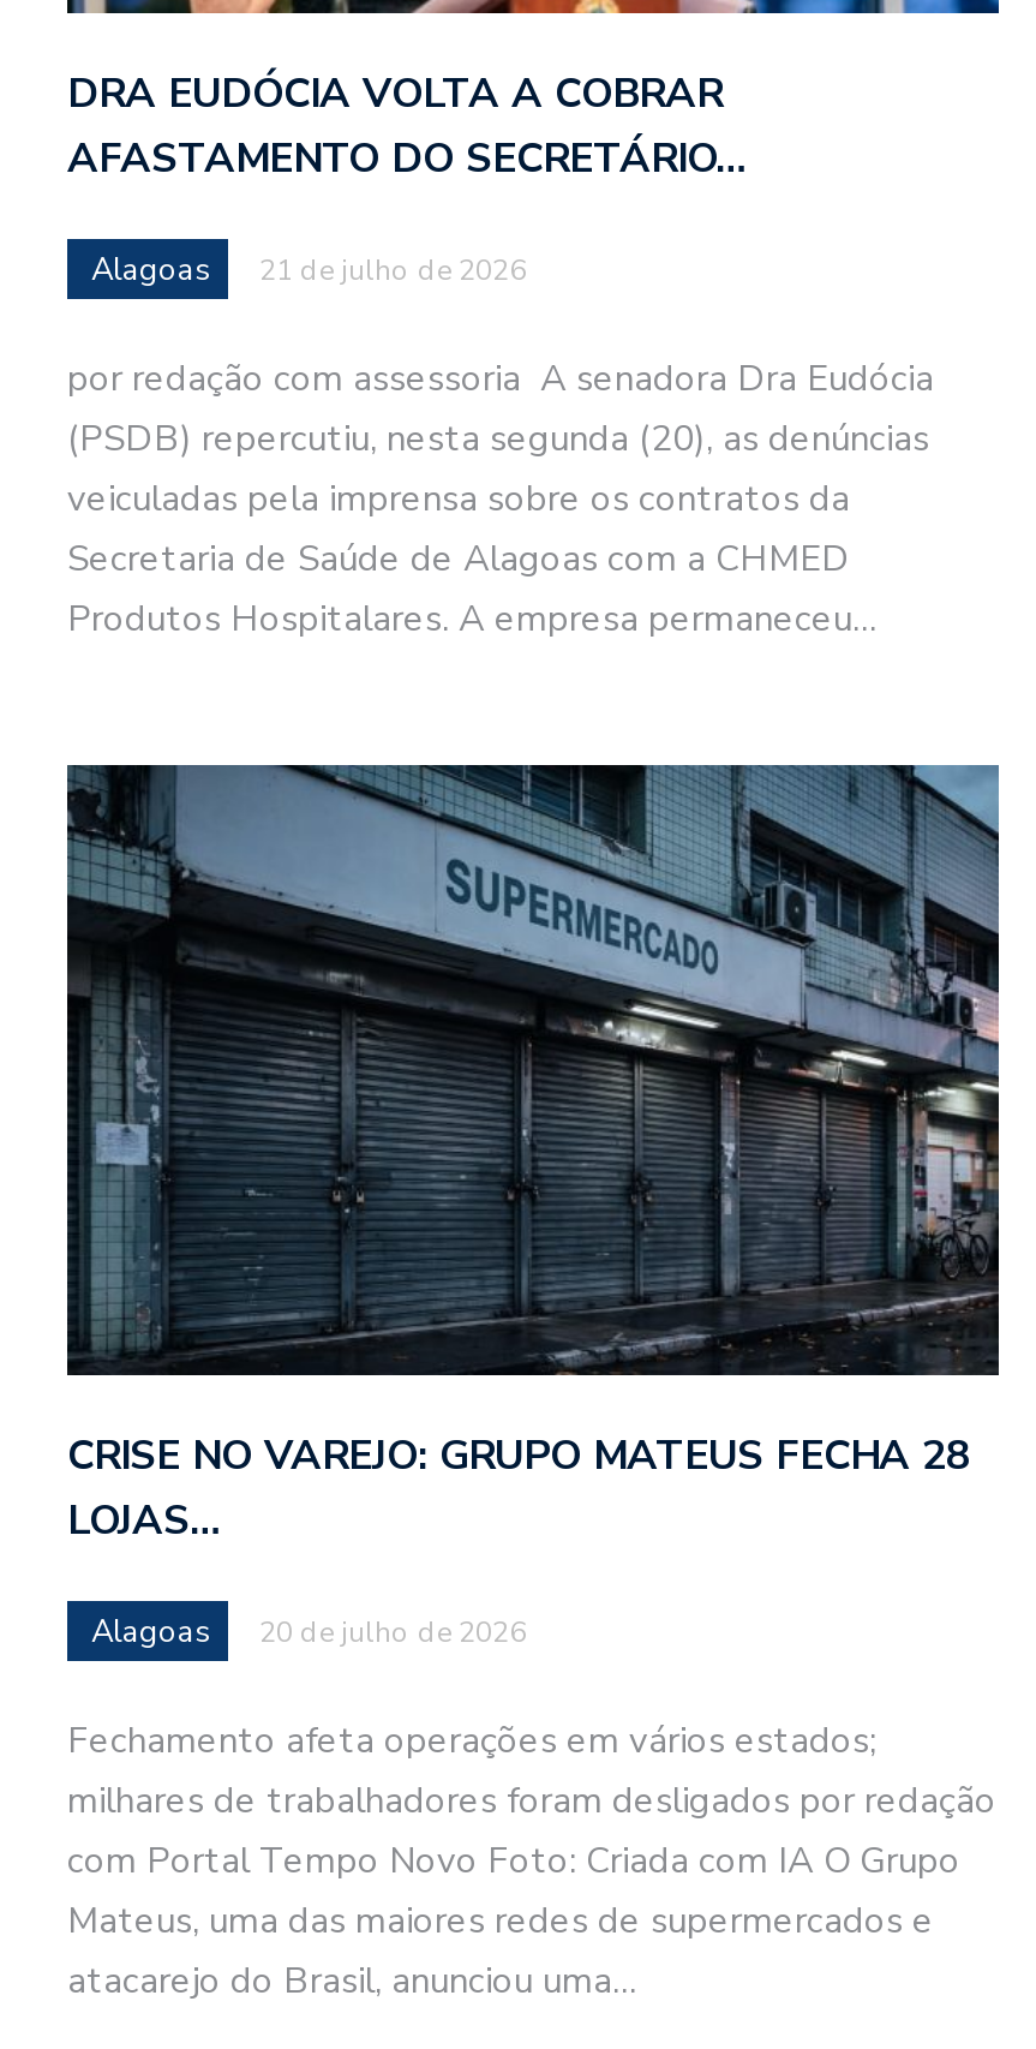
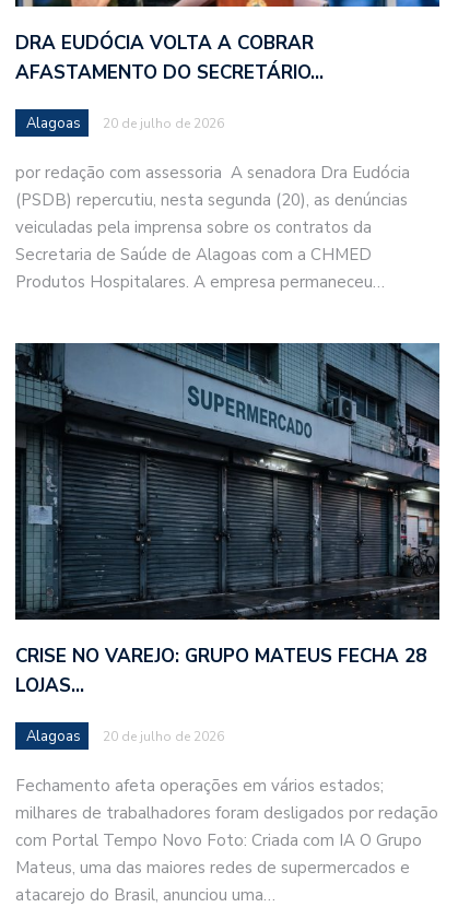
- Alagoas 21 de julho de 2026
+ Alagoas 20 de julho de 2026
